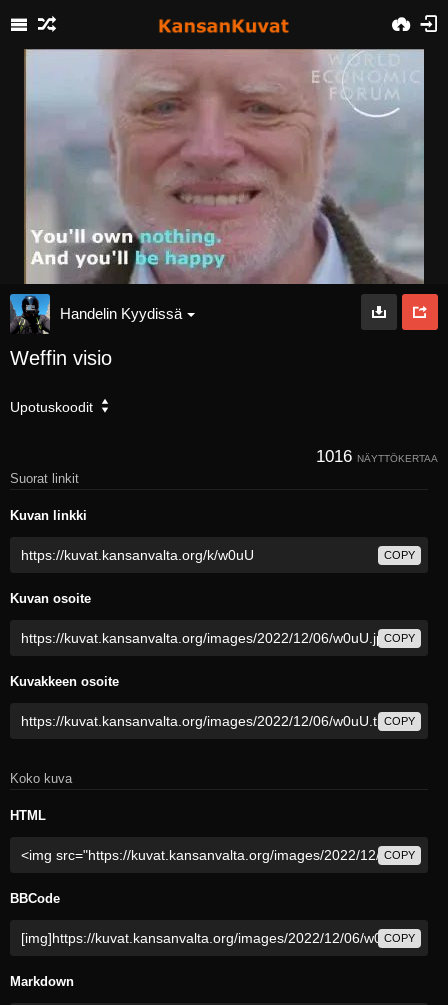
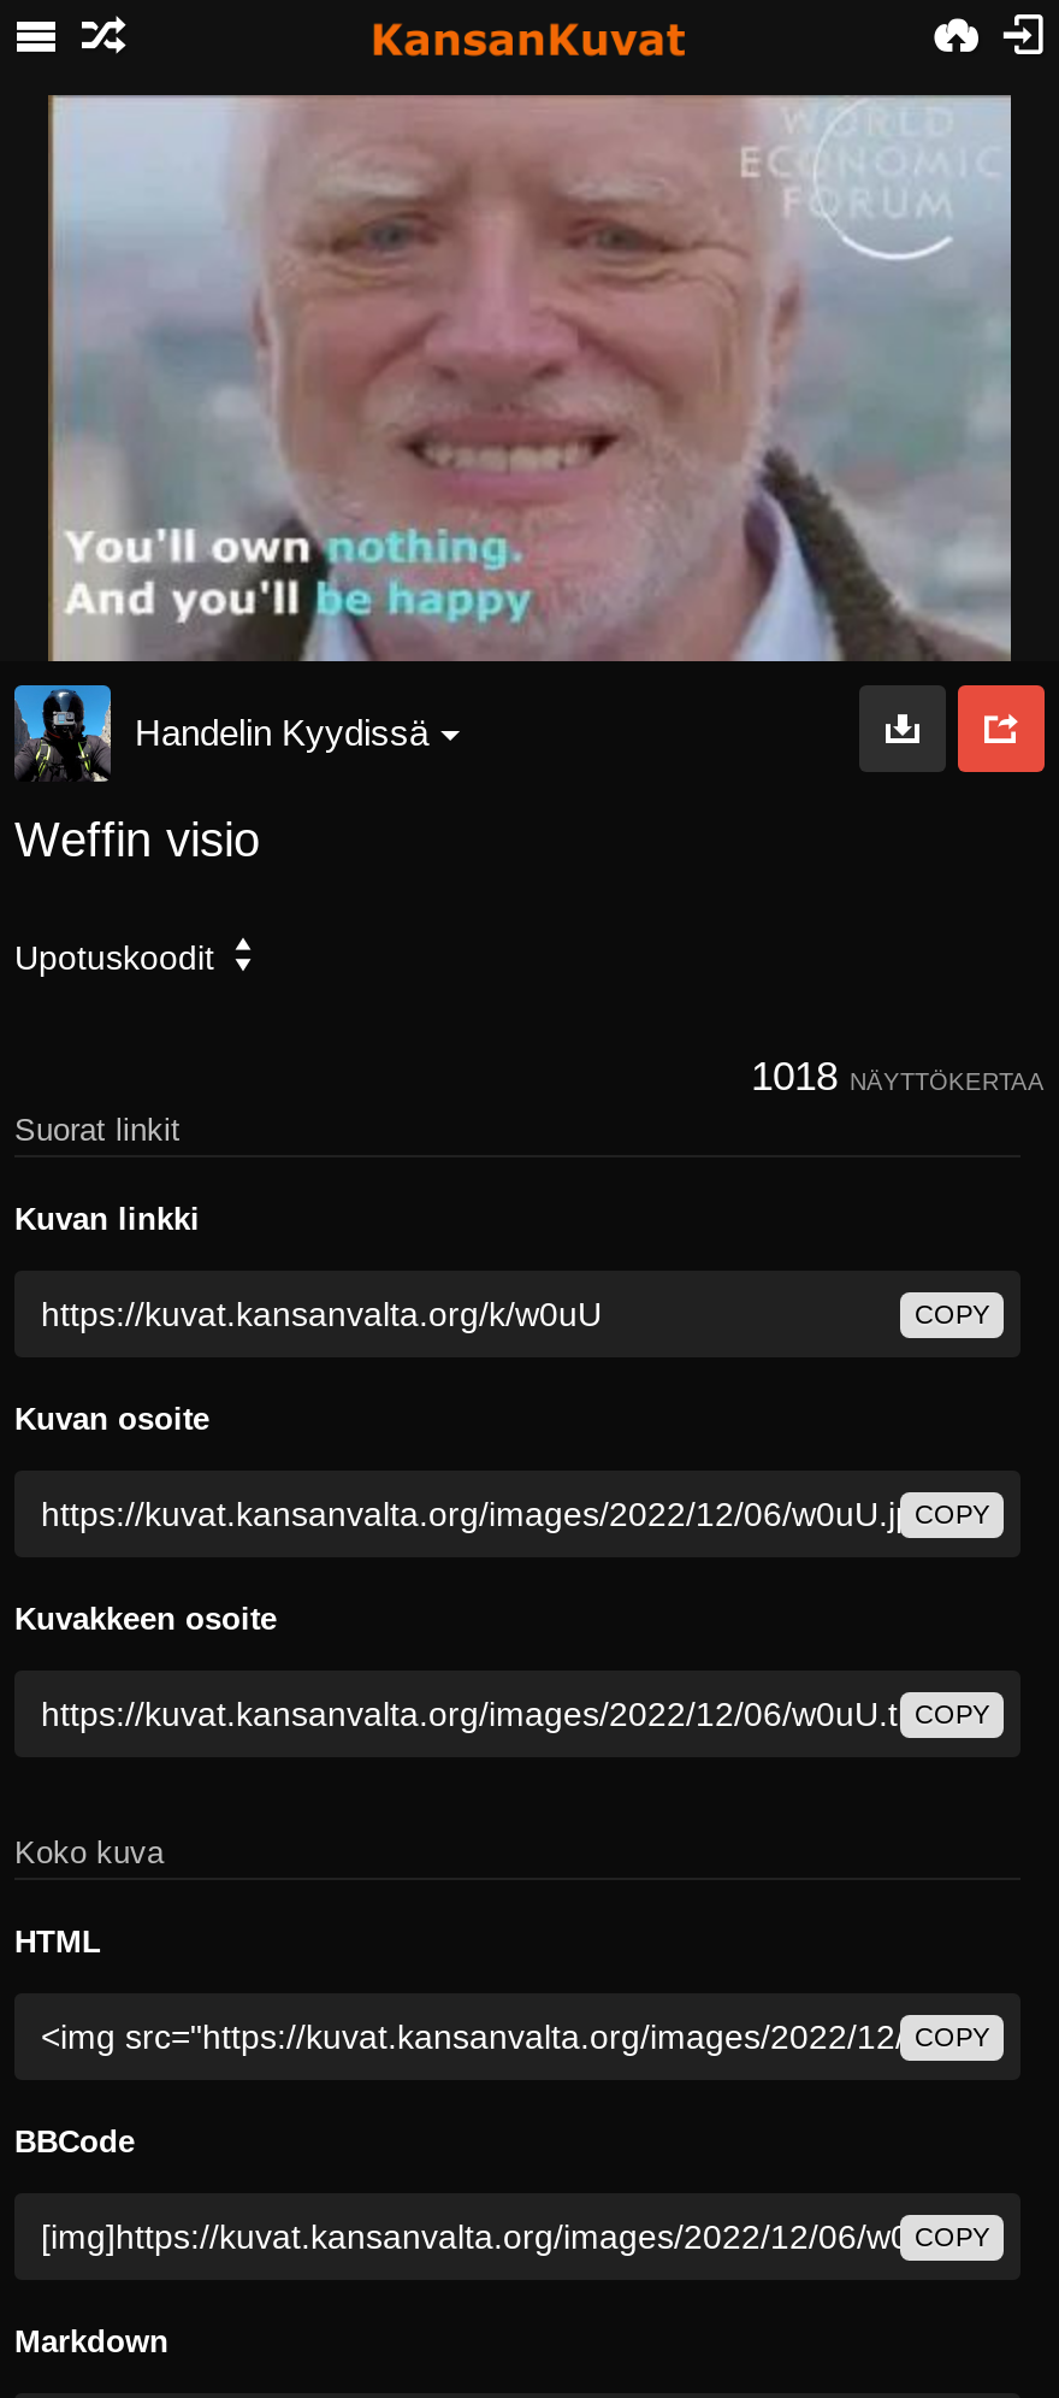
- 1016 NÄYTTÖKERTAA
+ 1018 NÄYTTÖKERTAA
